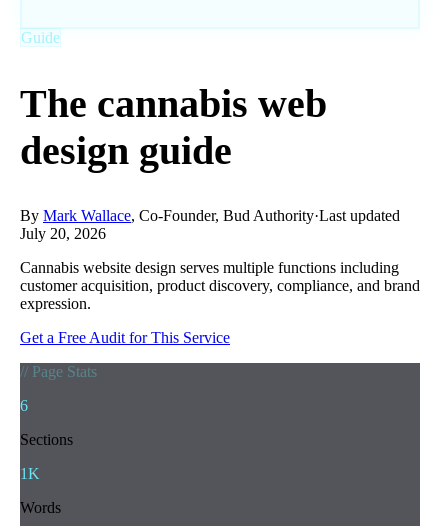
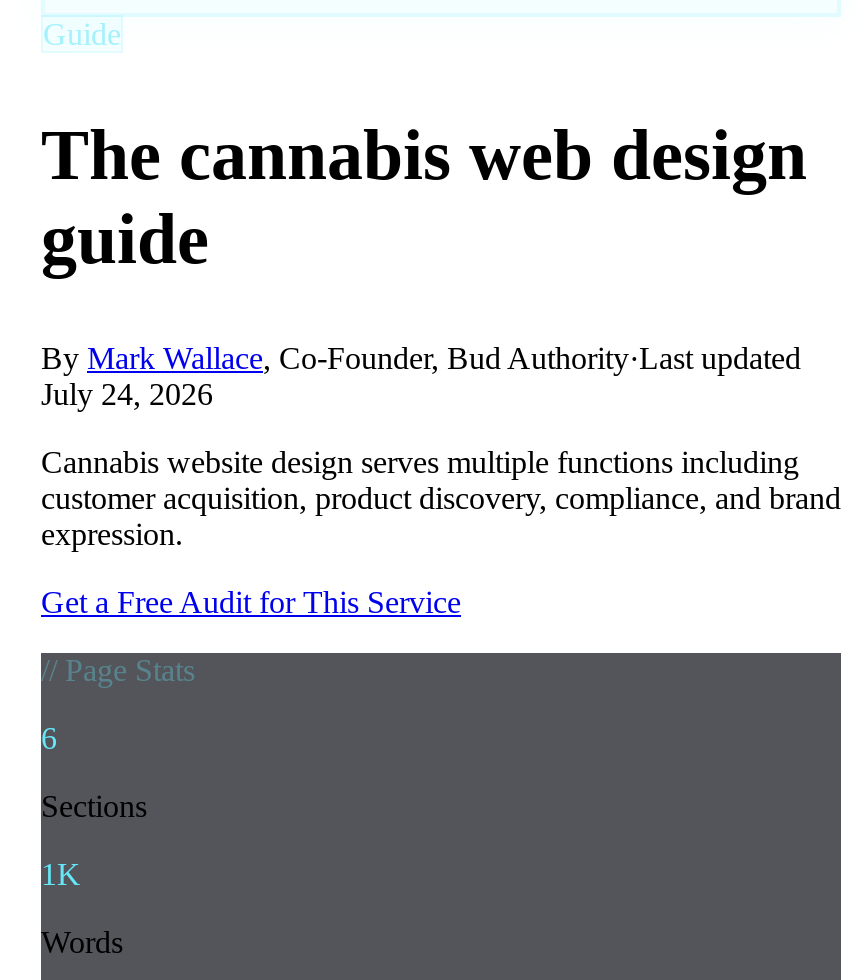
- July 20, 2026
+ July 24, 2026
